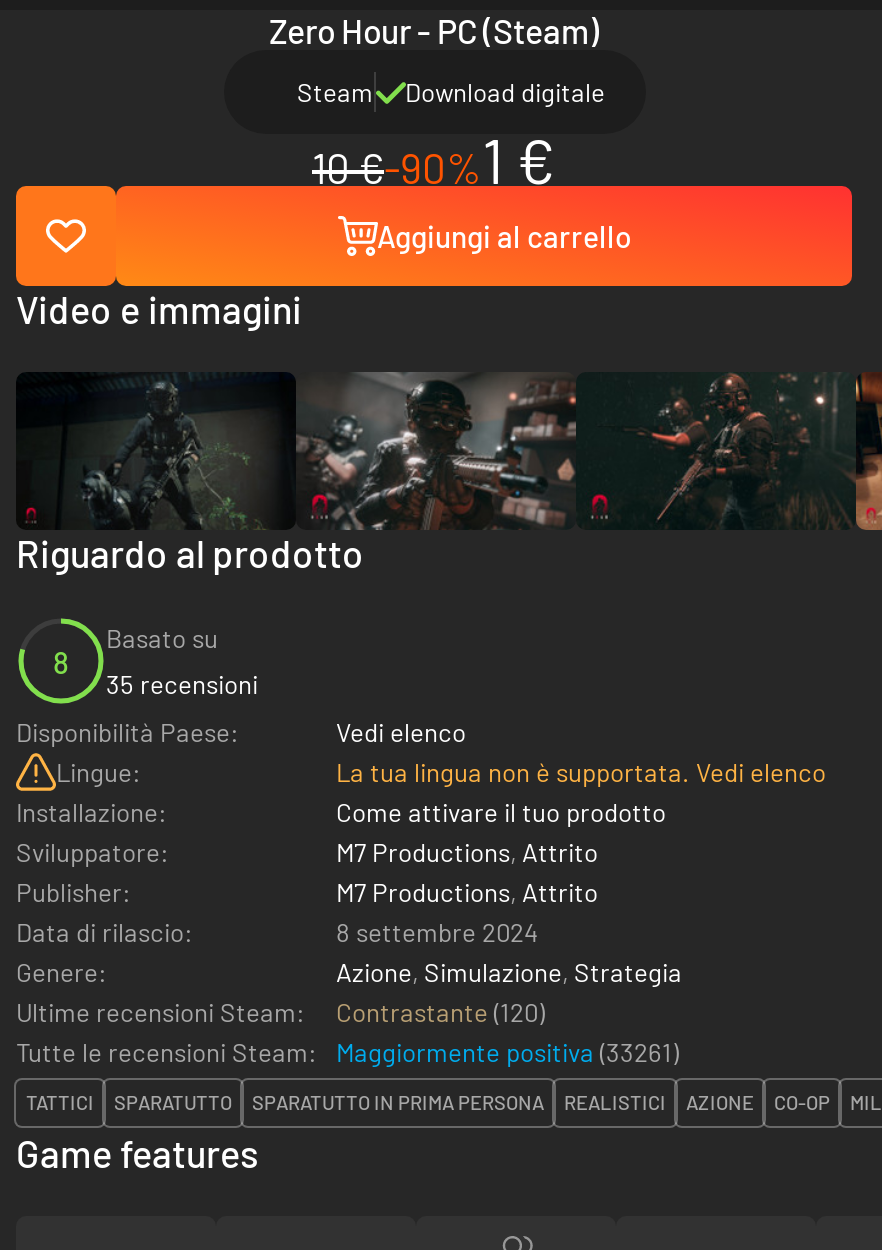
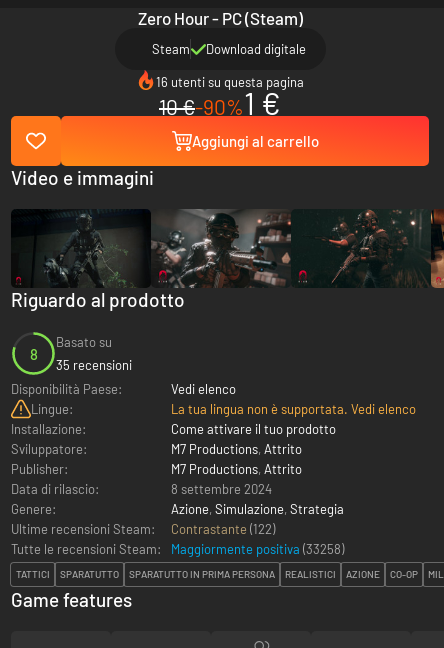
+ 16 utenti su questa pagina

- Contrastante (120)
+ Contrastante (122)

- Maggiormente positiva (33261)
+ Maggiormente positiva (33258)
